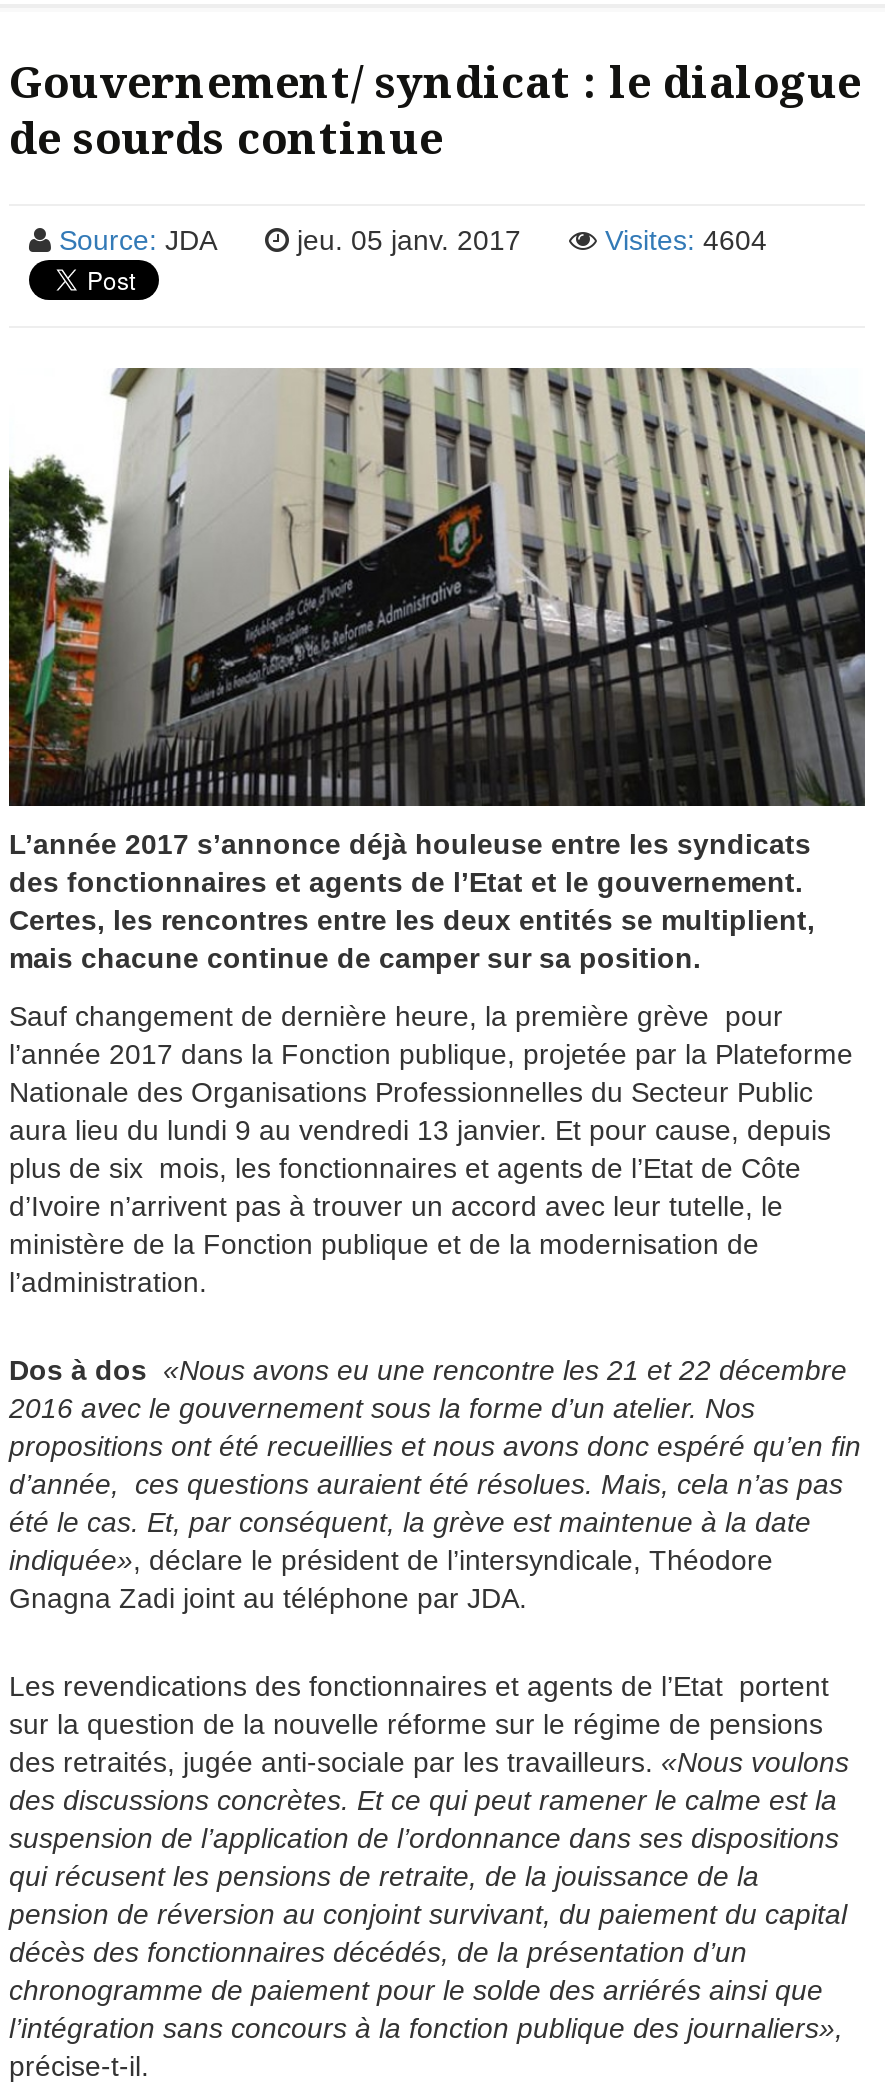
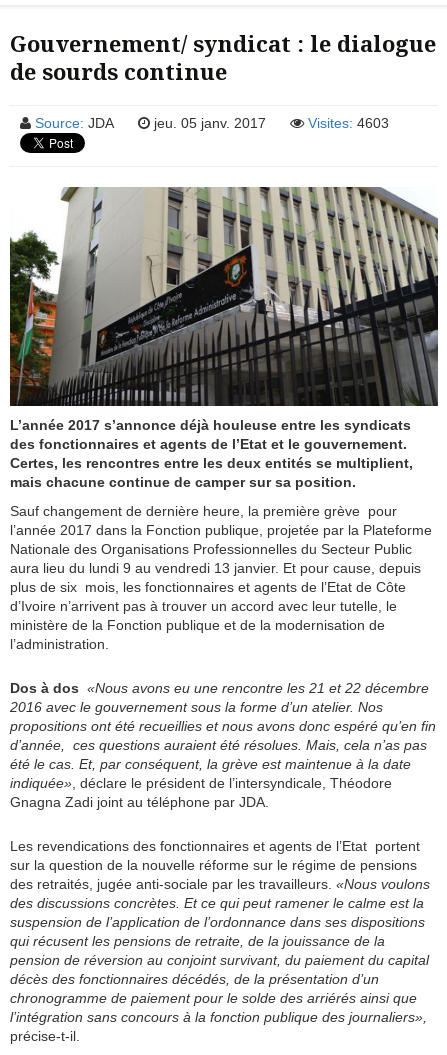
- Visites: 4604
+ Visites: 4603
